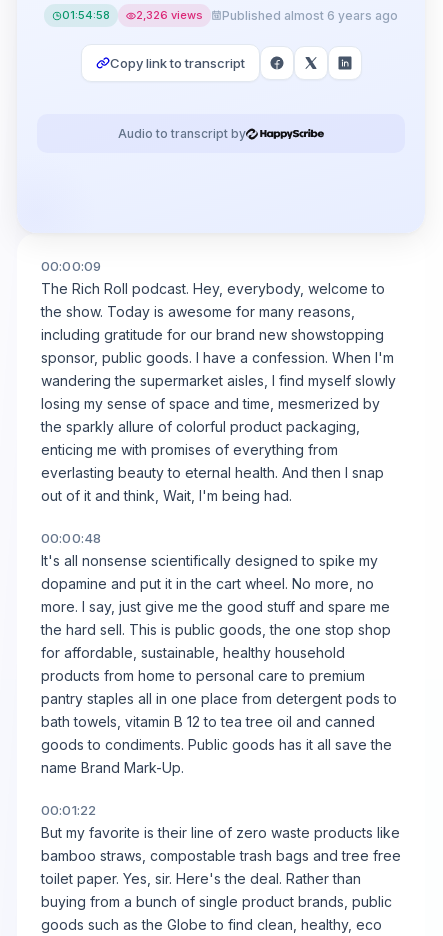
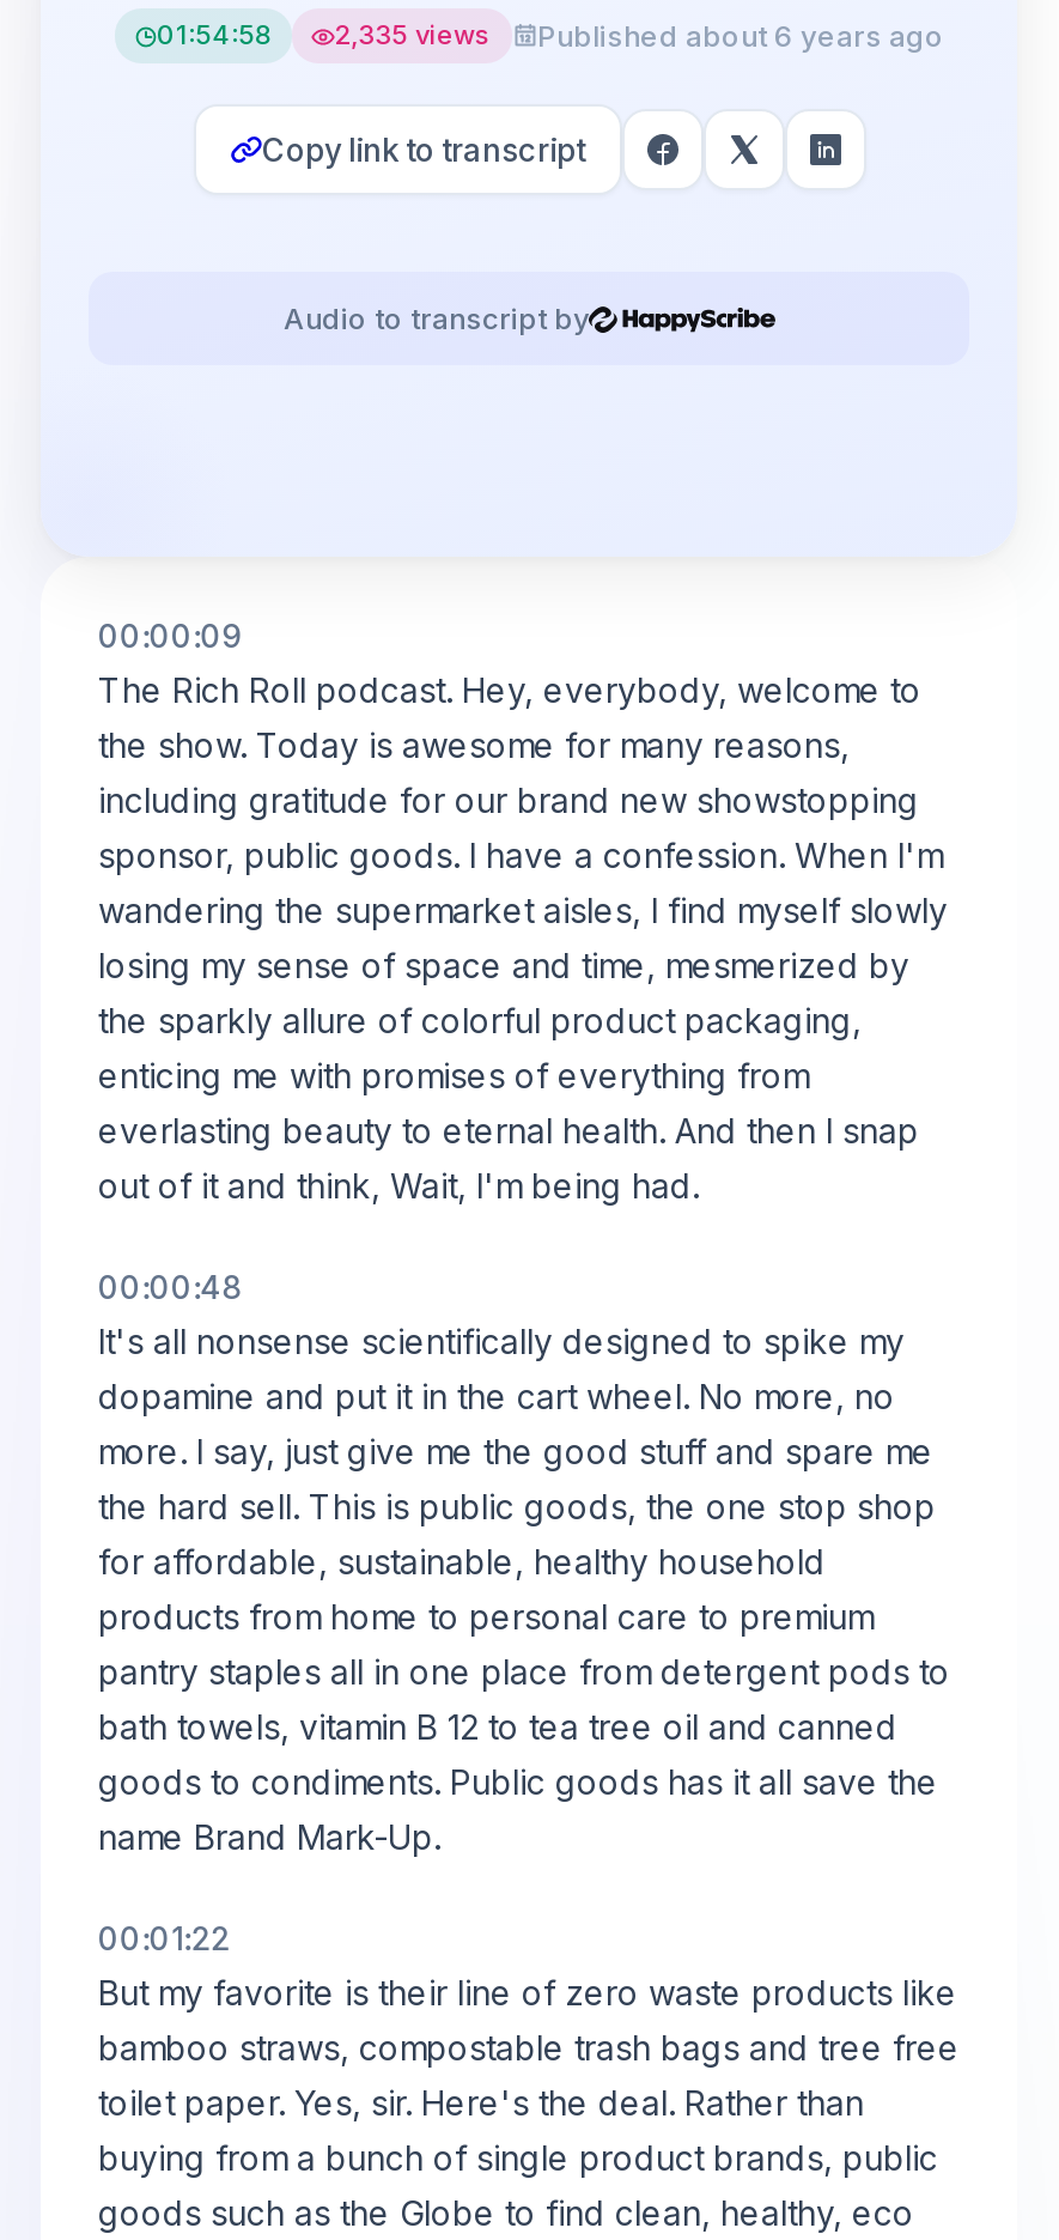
- 2,326 views
+ 2,335 views

- Published almost 6 years ago
+ Published about 6 years ago
